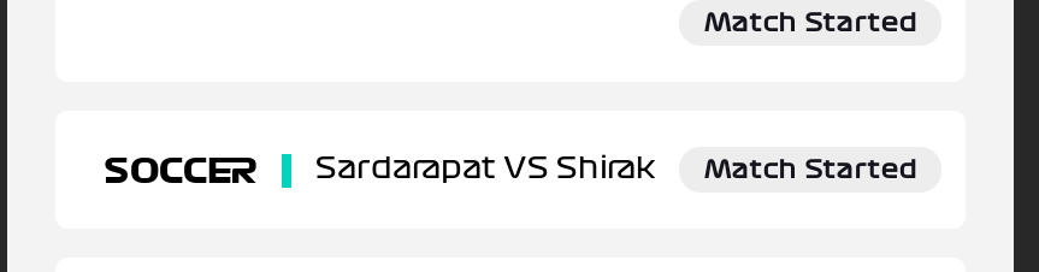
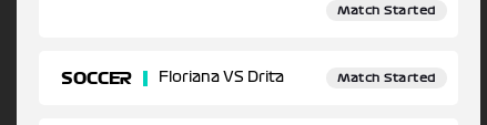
- Sardarapat VS Shirak
+ Floriana VS Drita
